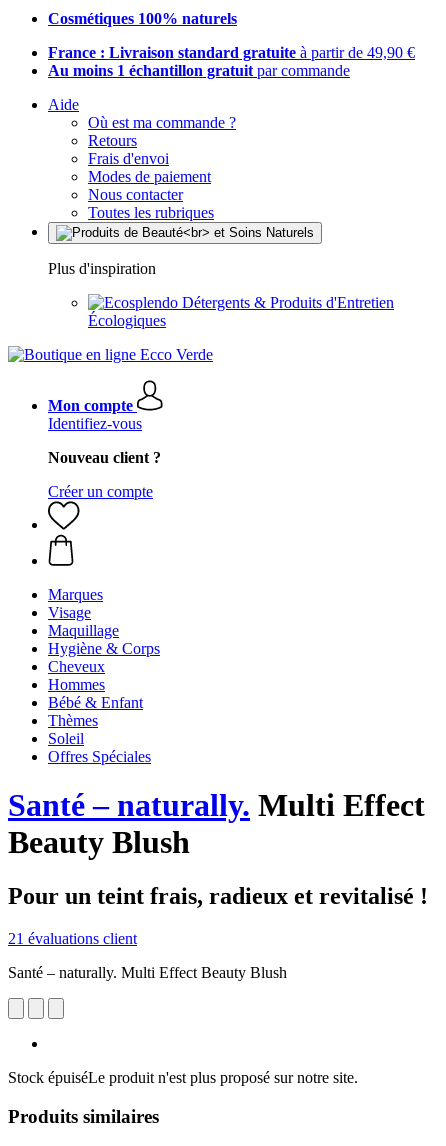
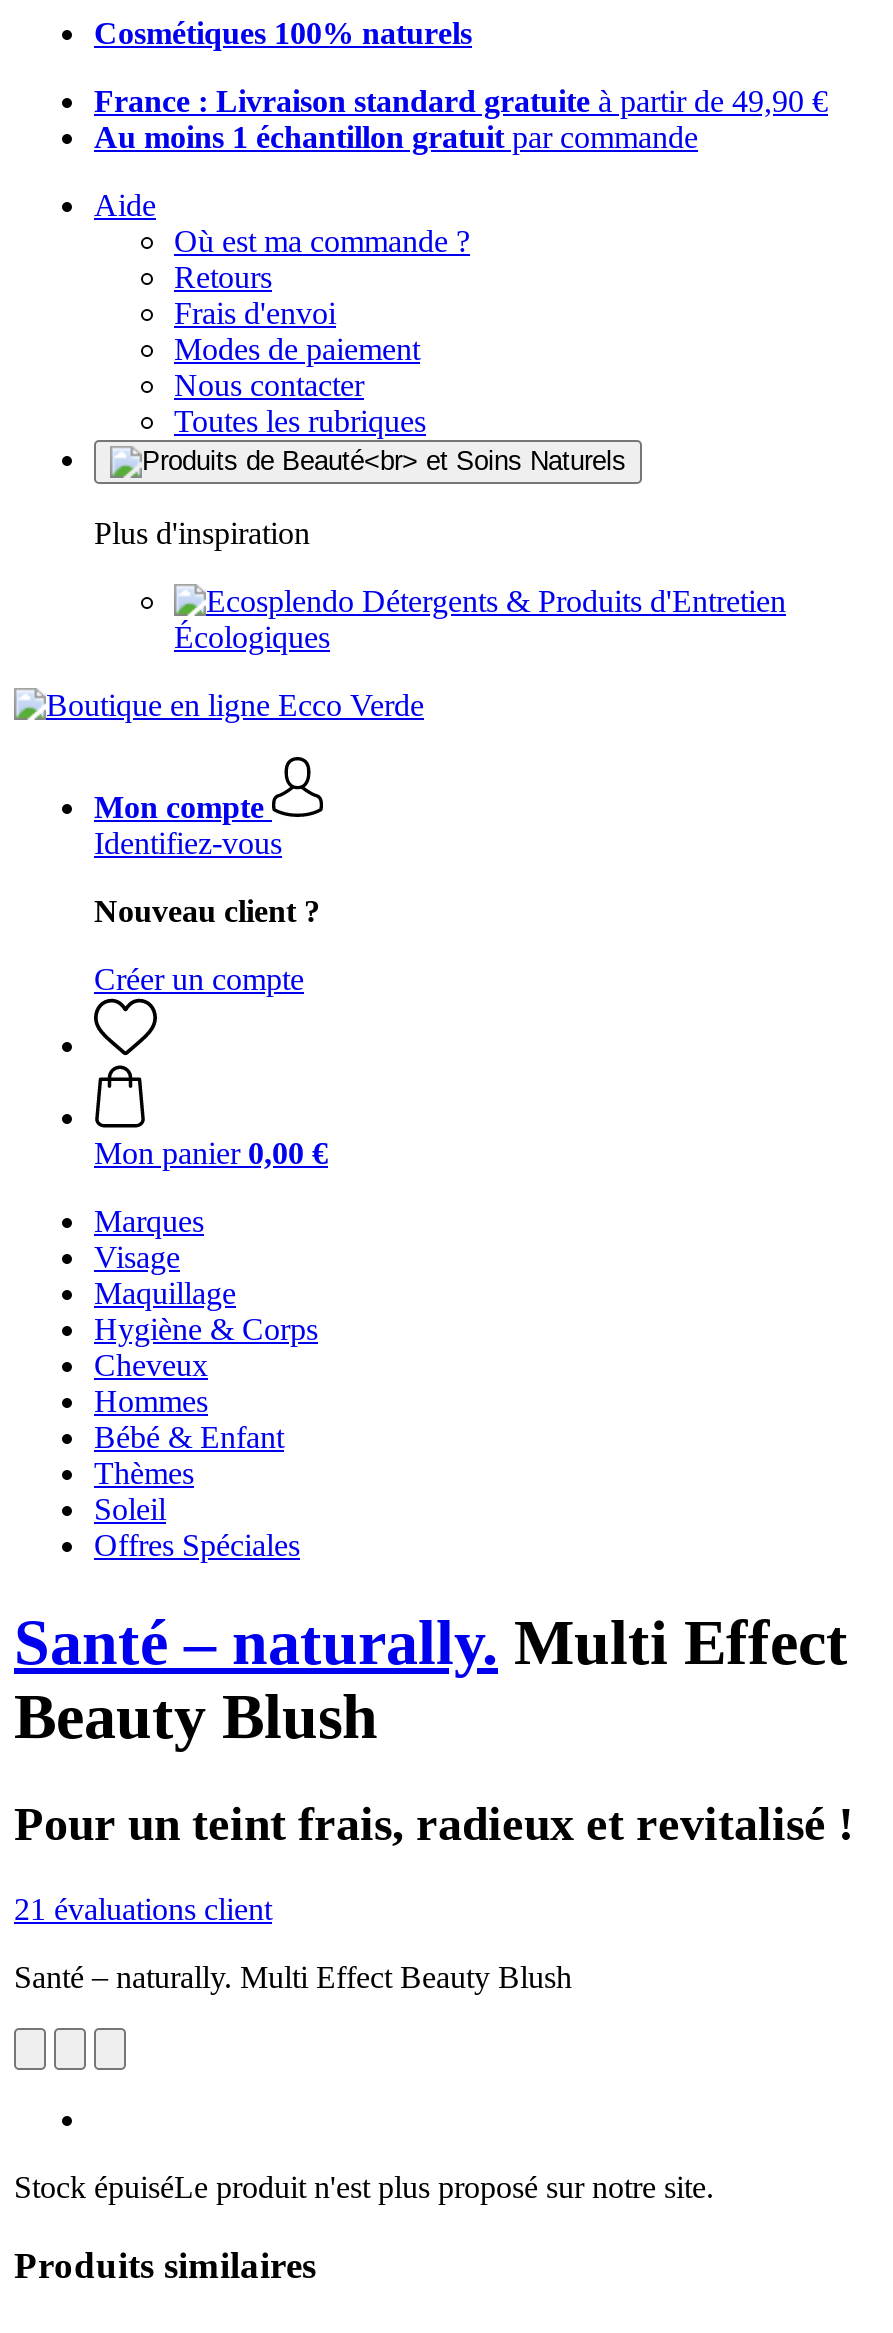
+ Mon panier 0,00 €
